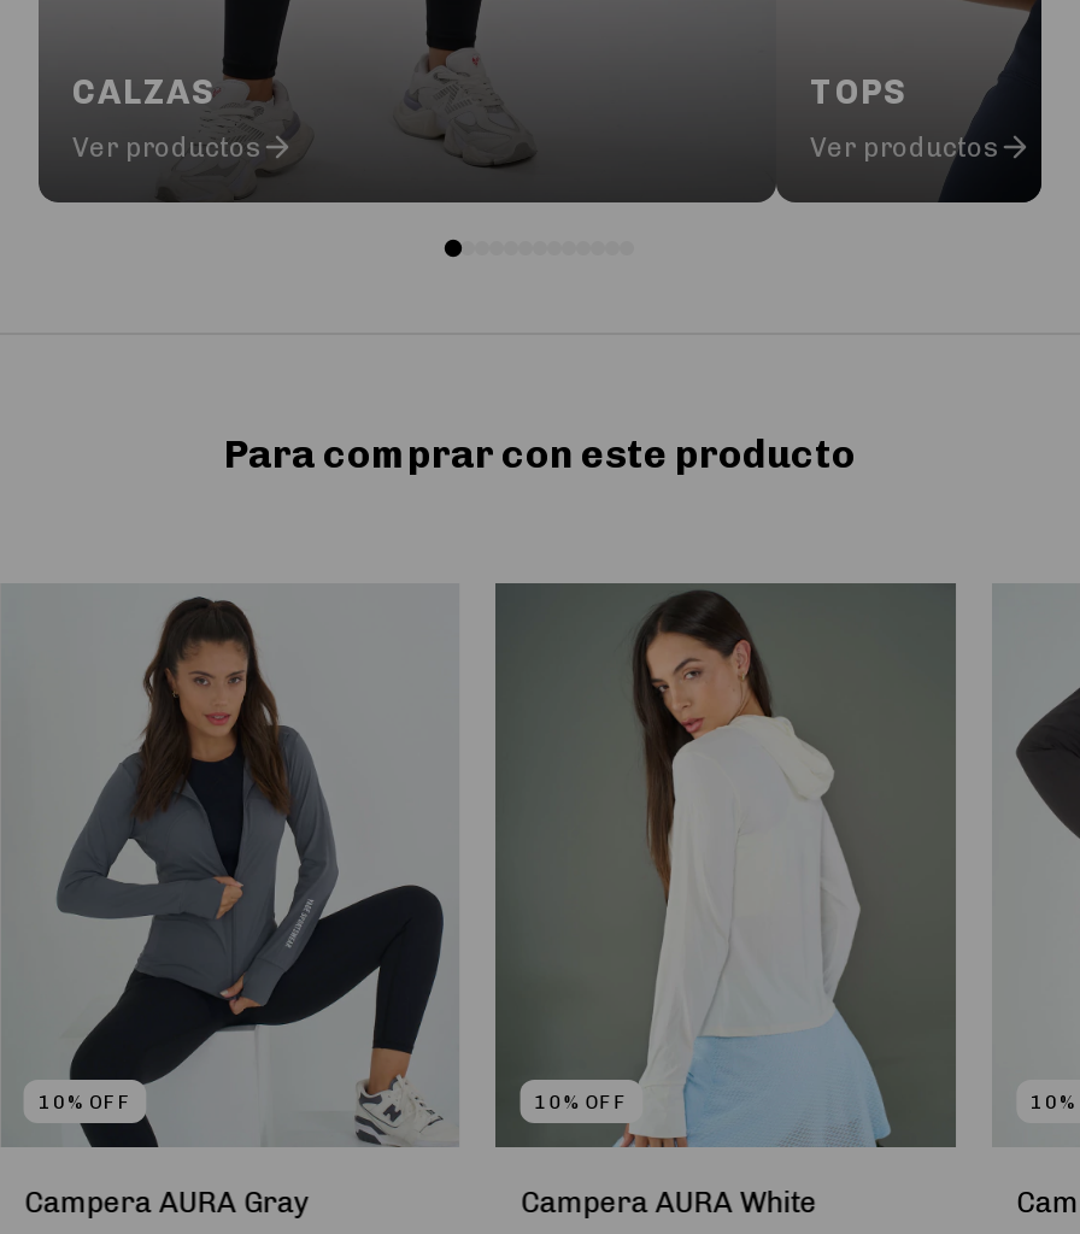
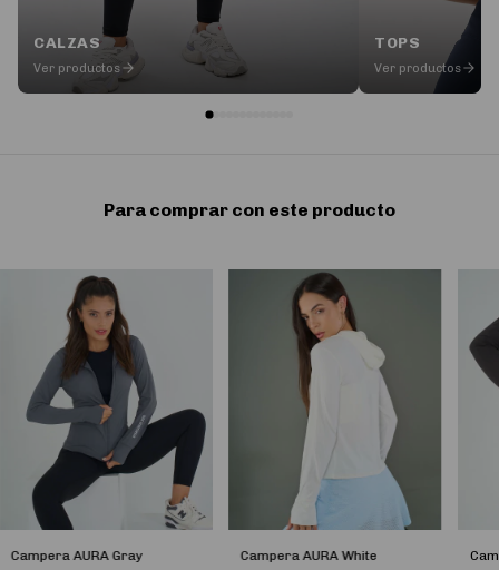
- 10% OFF

- 10% OFF

- 10%
